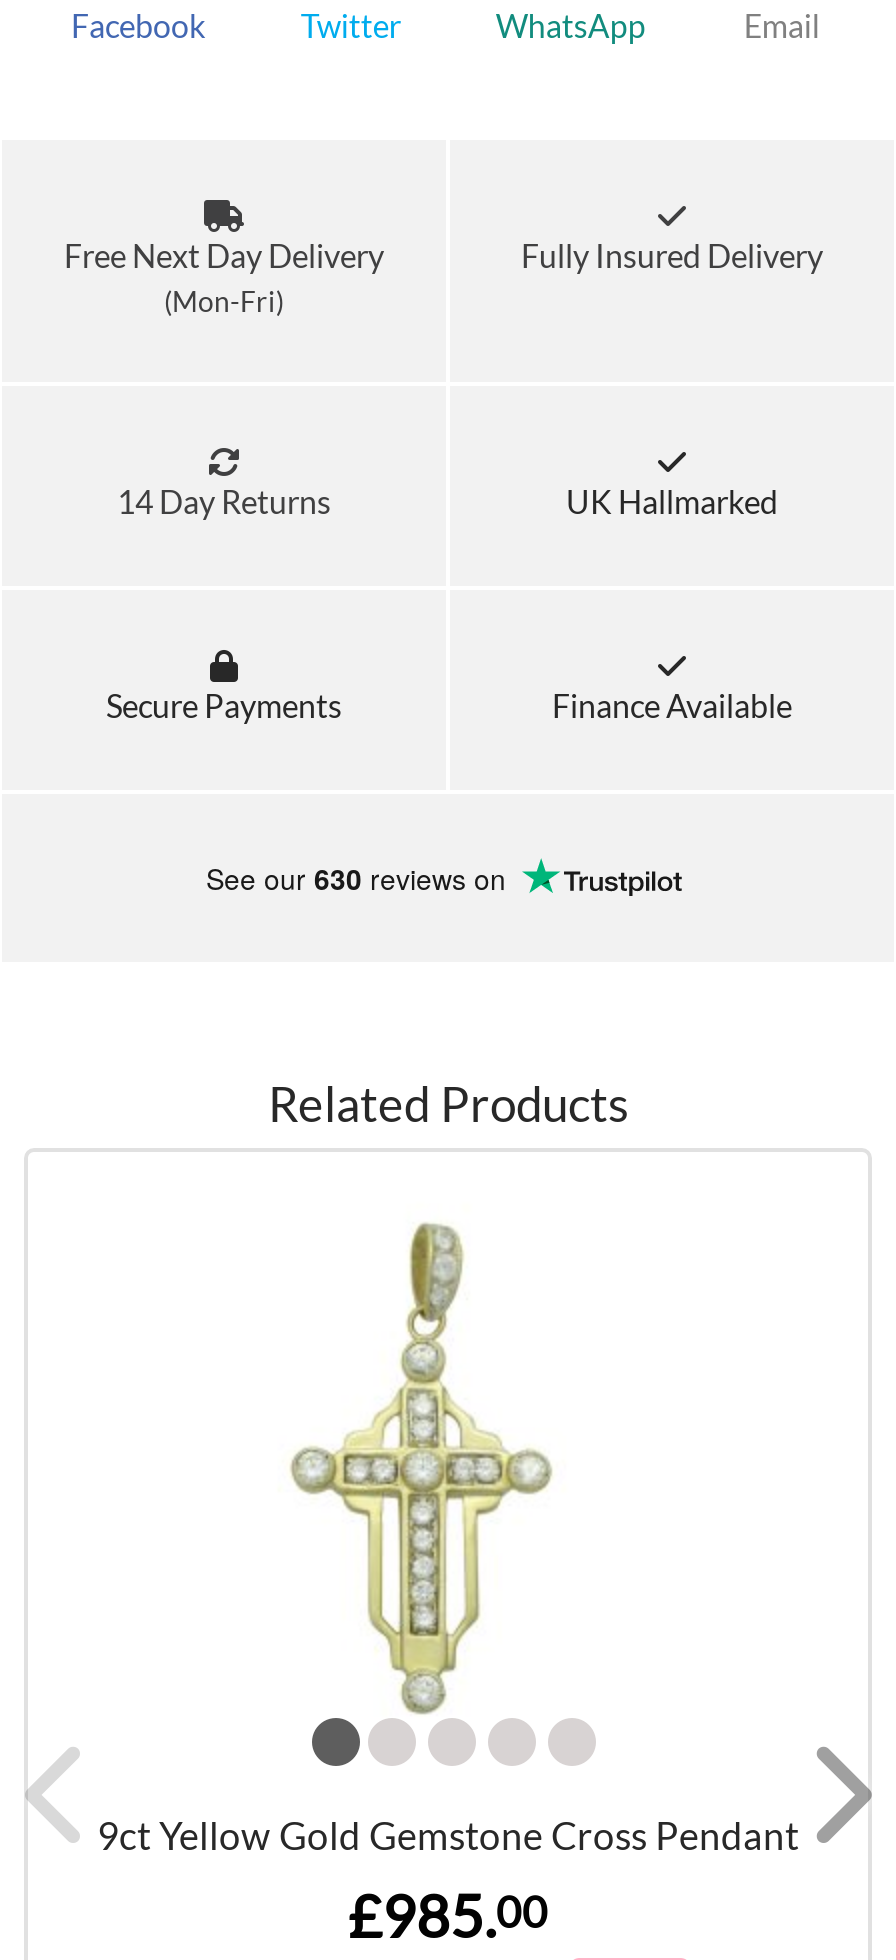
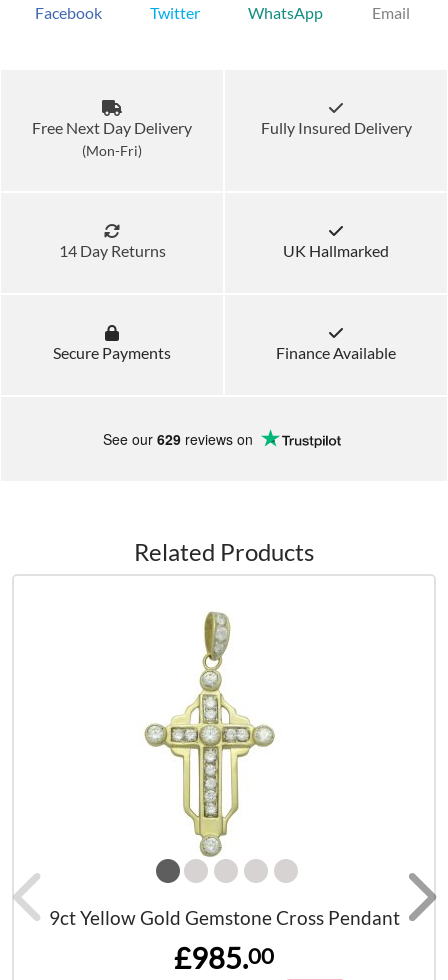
- See our 630 reviews on
+ See our 629 reviews on
